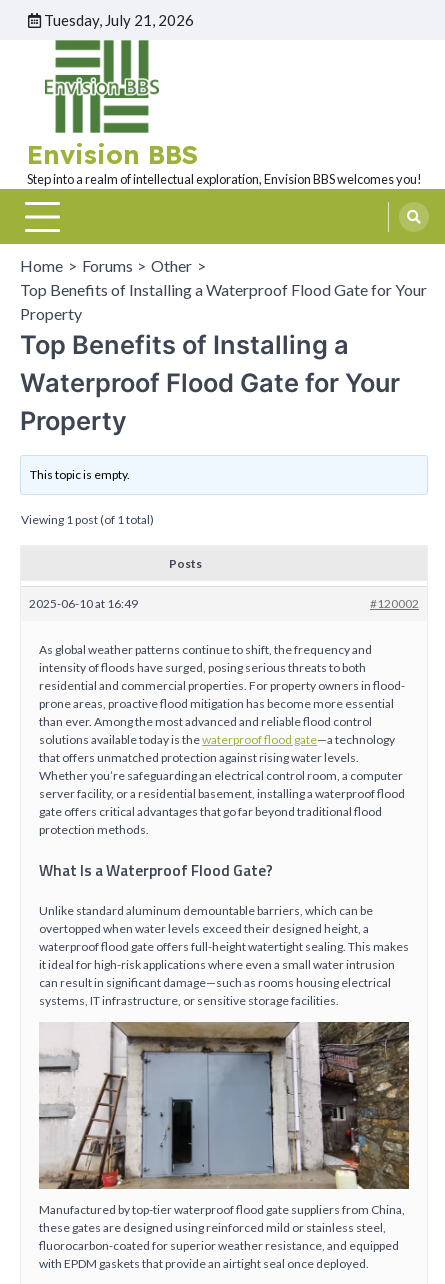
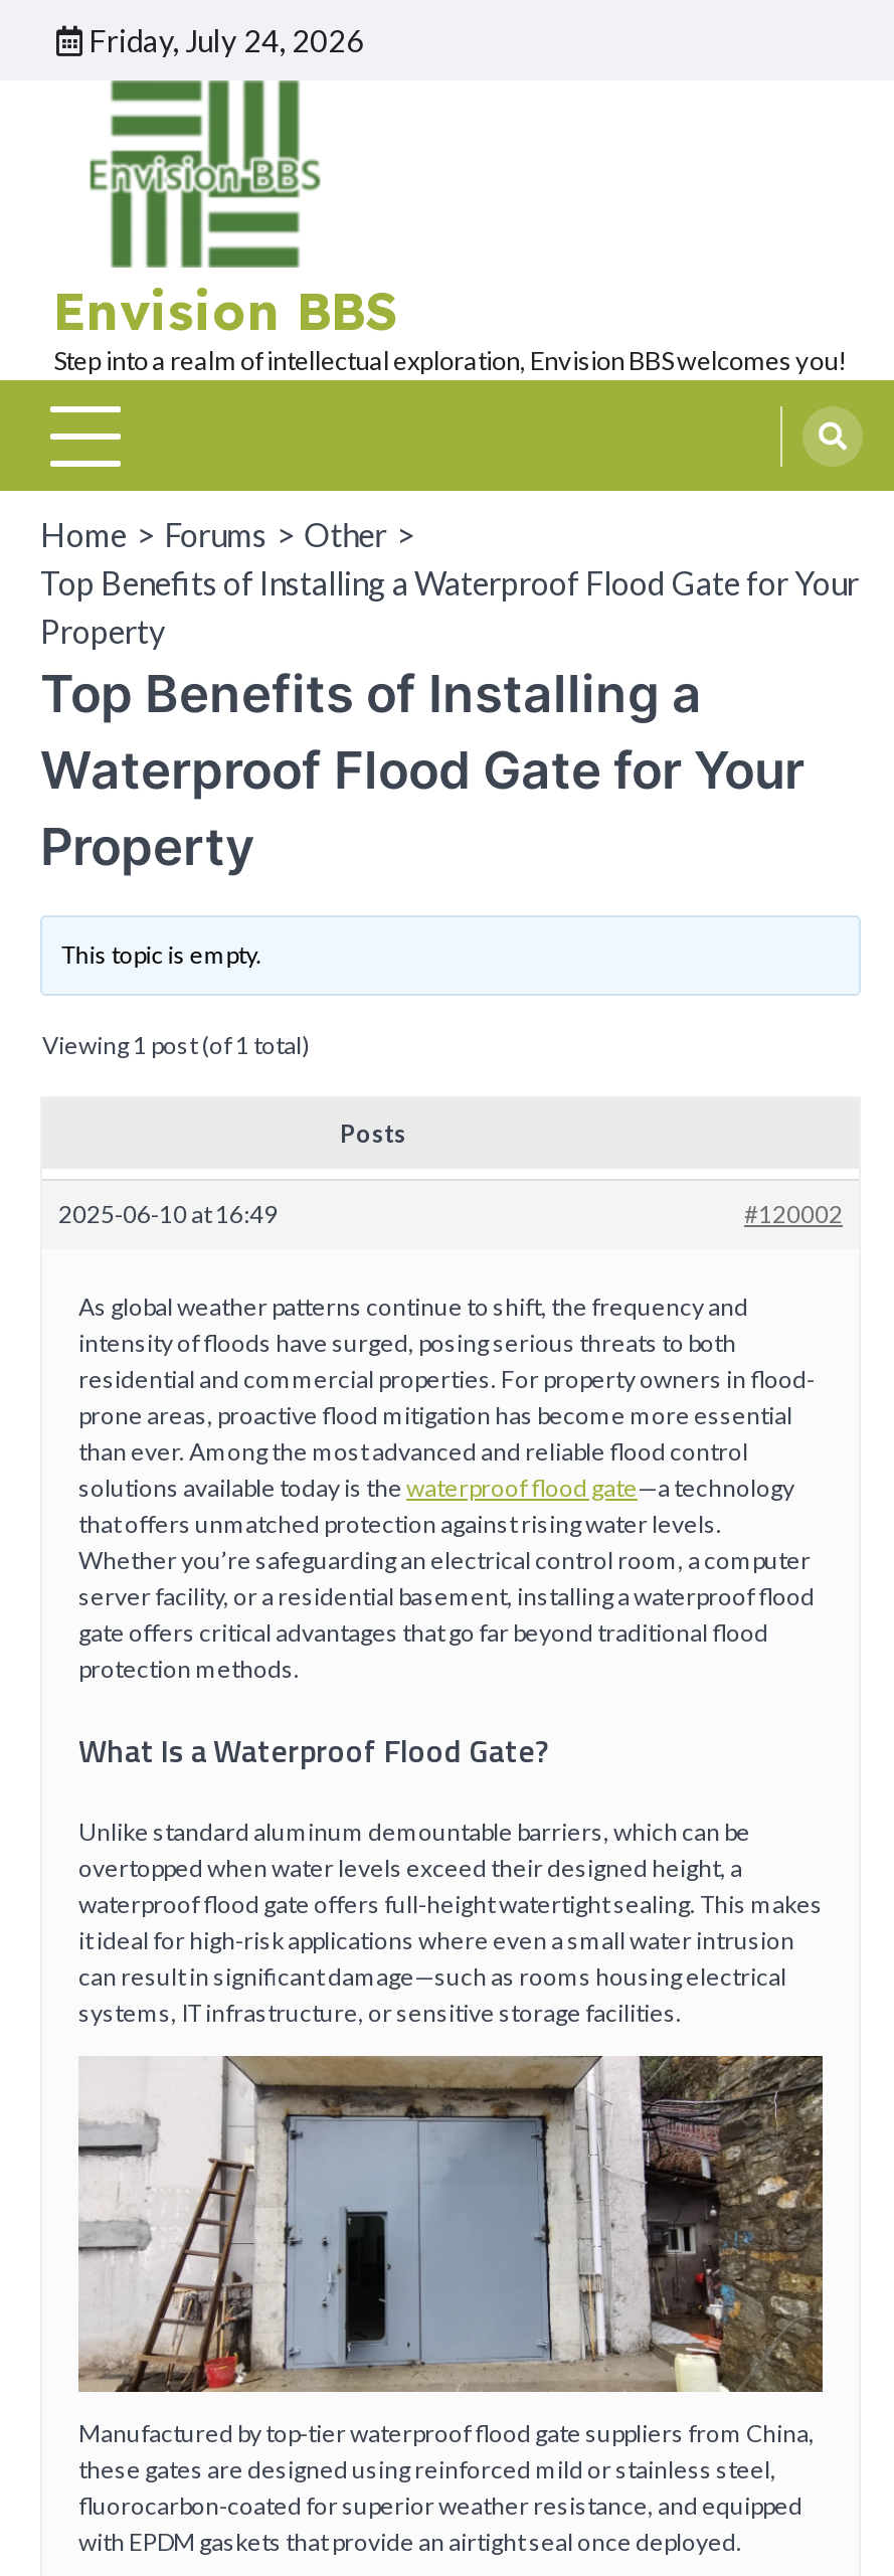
- Tuesday, July 21, 2026
+ Friday, July 24, 2026
